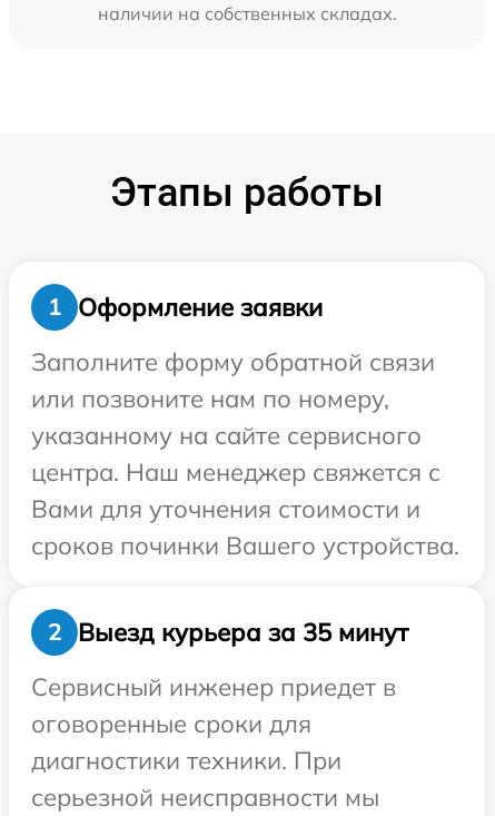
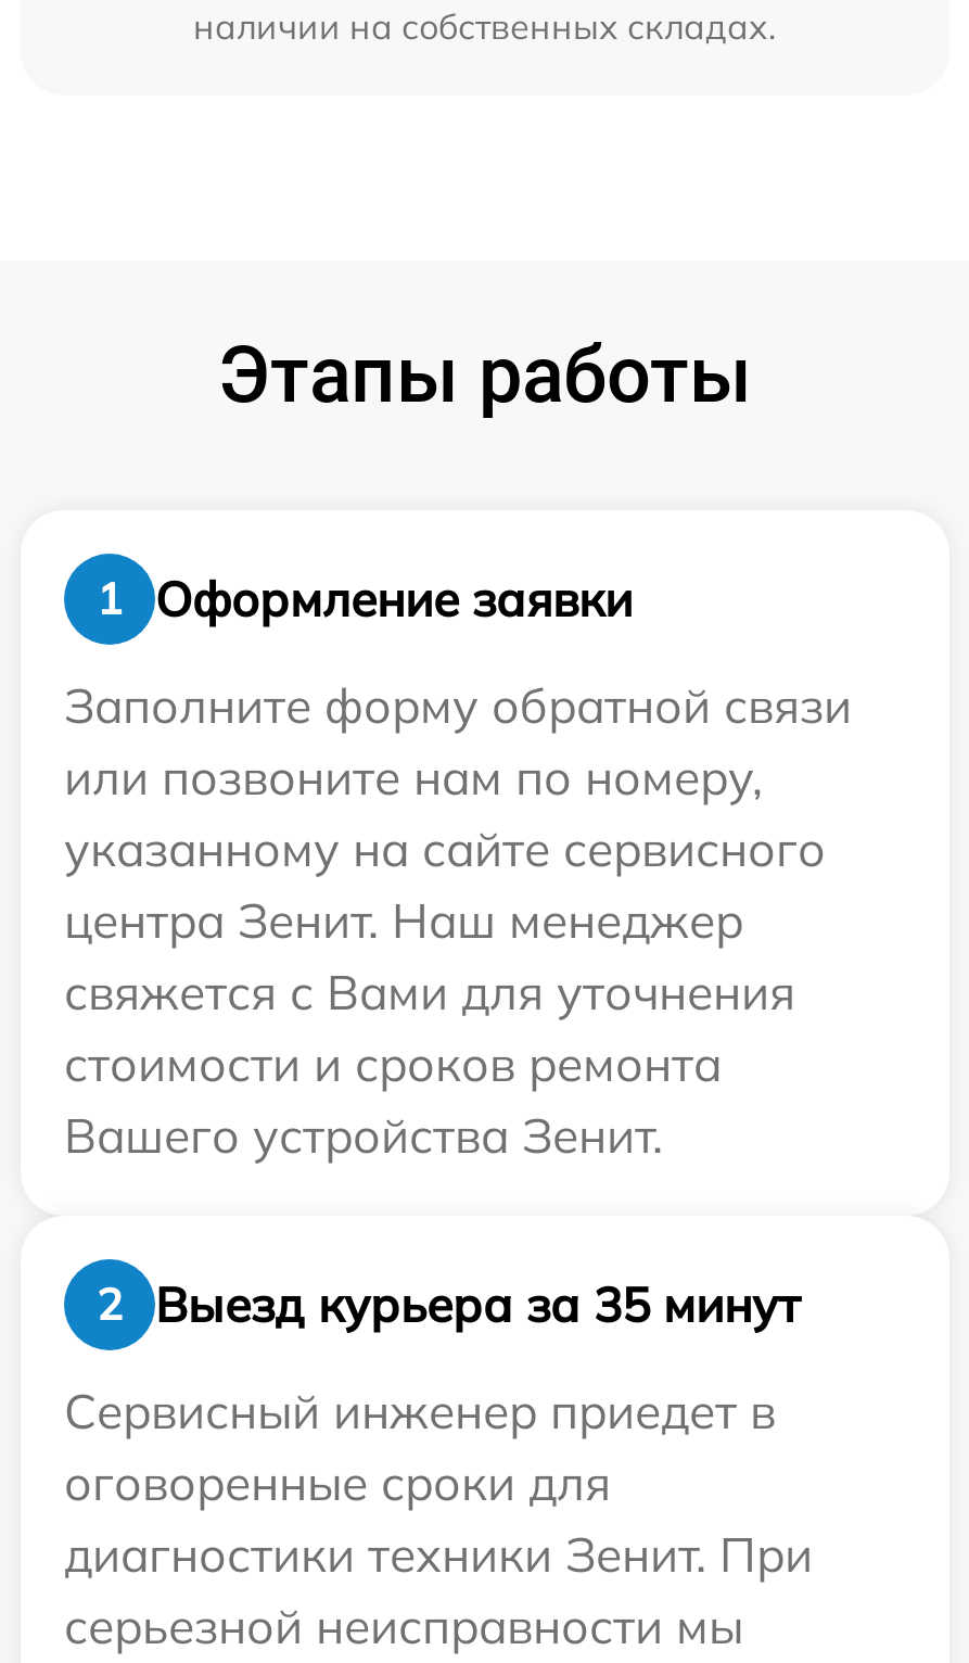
- центра. Наш менеджер свяжется с
- Вами для уточнения стоимости и
- сроков починки Вашего устройства.
+ центра Зенит. Наш менеджер
+ свяжется с Вами для уточнения
+ стоимости и сроков ремонта
+ Вашего устройства Зенит.

- диагностики техники. При
+ диагностики техники Зенит. При
